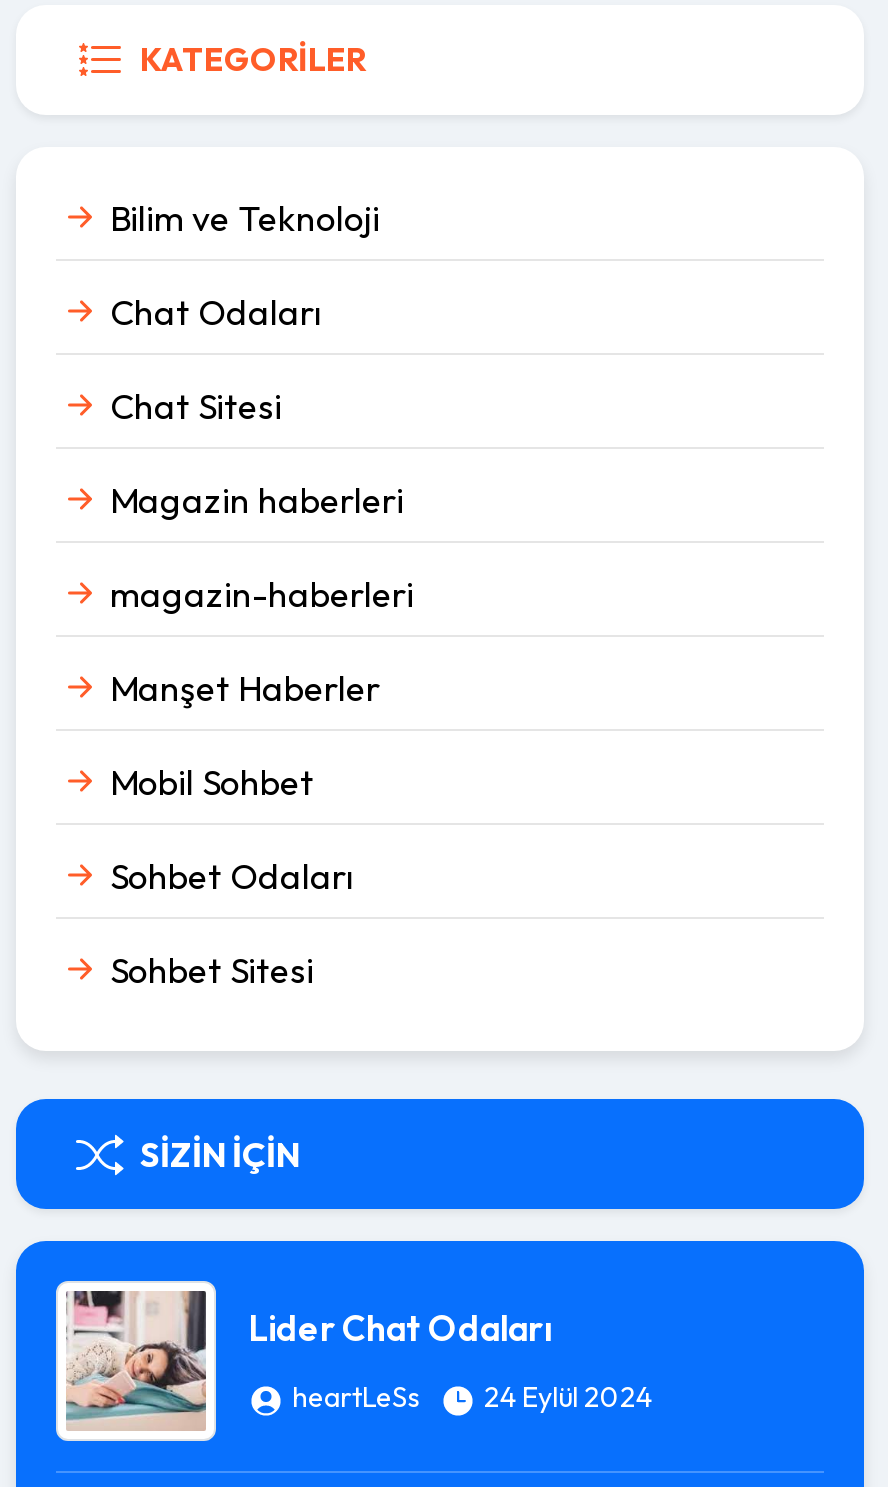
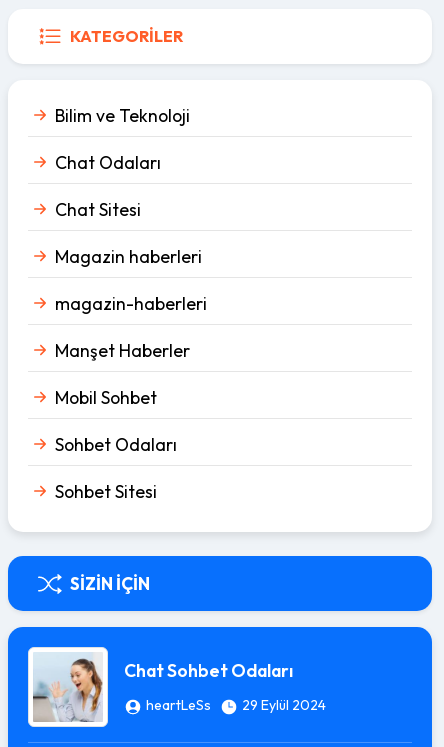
- [image]
- Lider Chat Odaları
+ [image]
+ Chat Sohbet Odaları

- heartLeSs 24 Eylül 2024
+ heartLeSs 29 Eylül 2024
